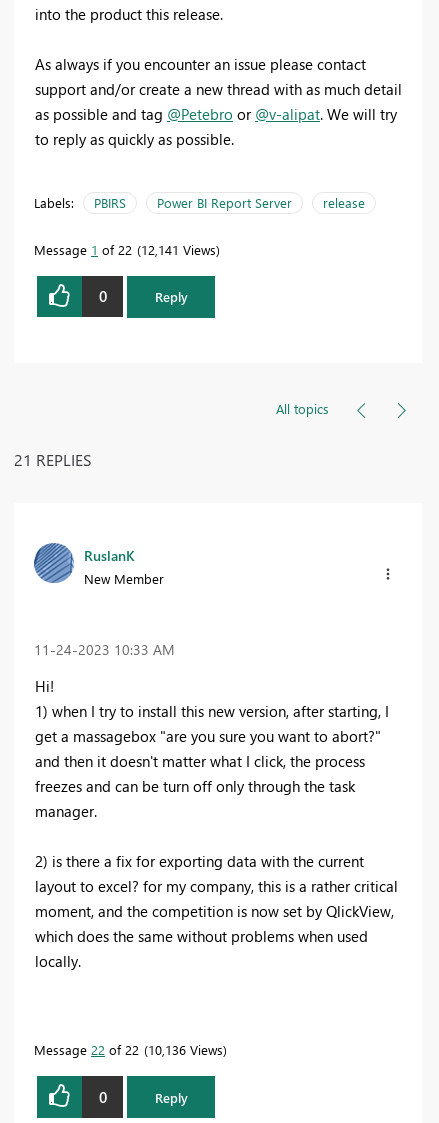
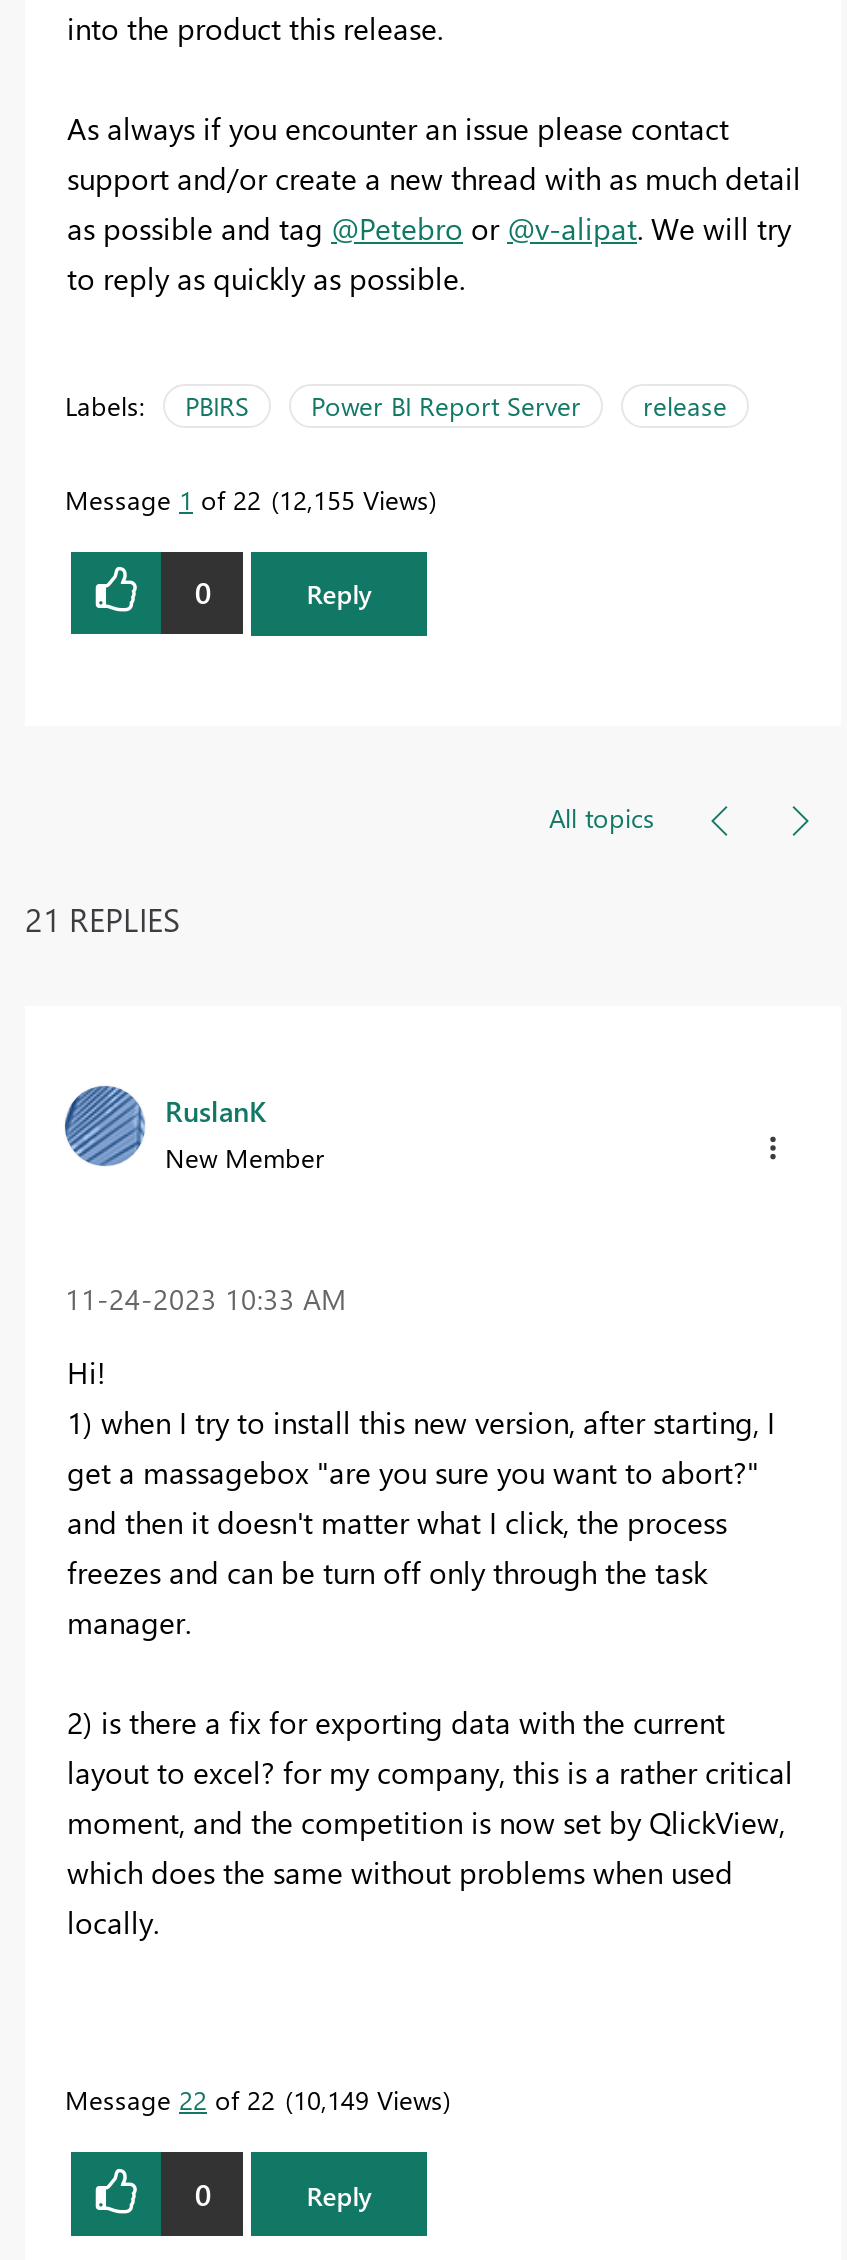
- Message 1 of 22 12,141 Views
+ Message 1 of 22 12,155 Views

- Message 22 of 22 10,136 Views
+ Message 22 of 22 10,149 Views
